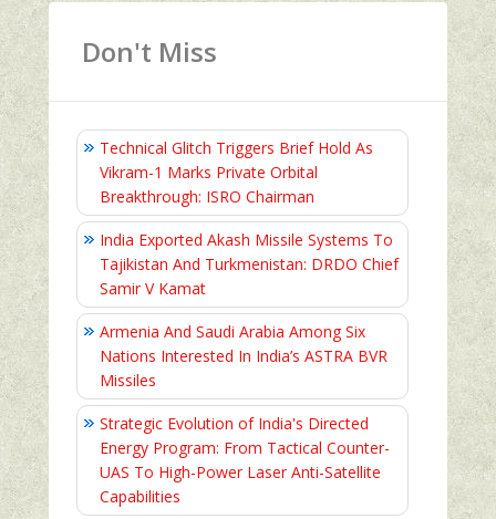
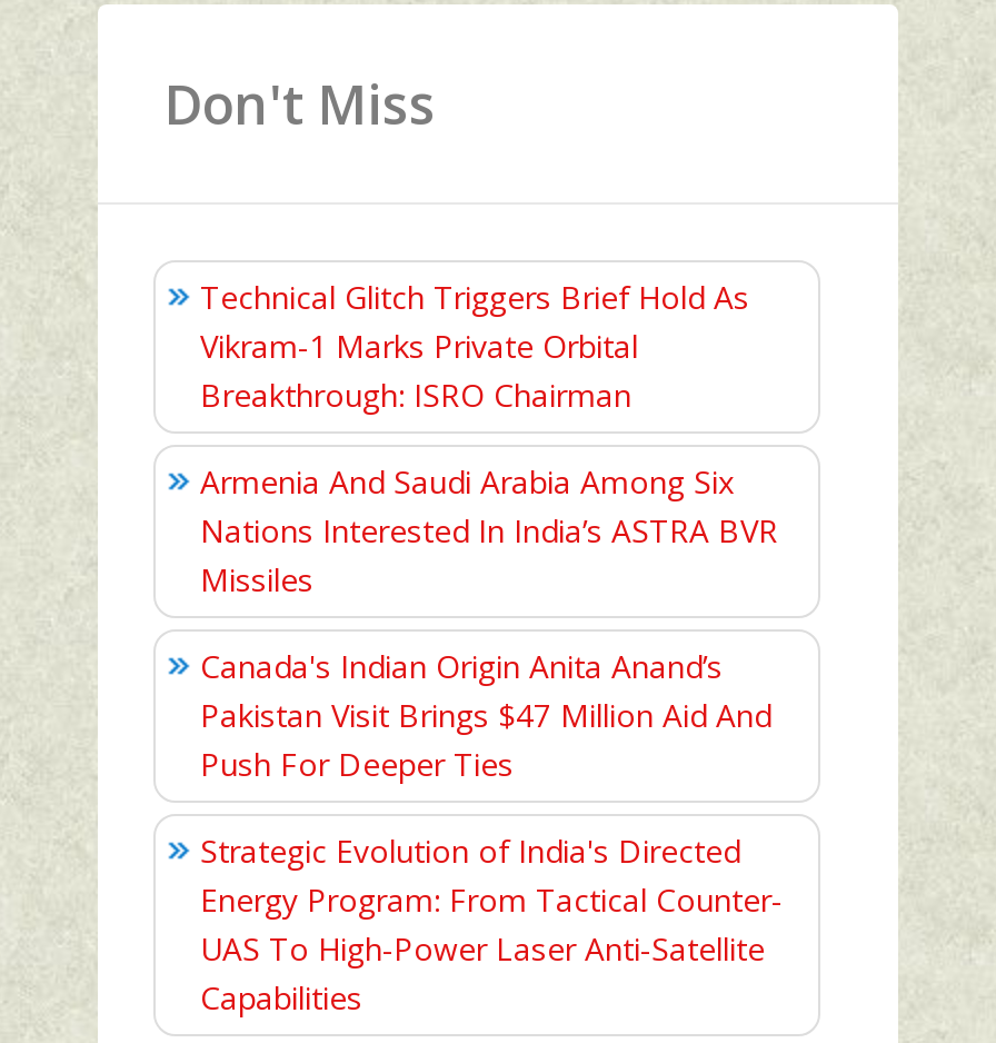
- India Exported Akash Missile Systems To
- Tajikistan And Turkmenistan: DRDO Chief
- Samir V Kamat

moved up: Armenia And Saudi Arabia Among Six | Nations Interested In India’s ASTRA BVR | Missiles

+ Canada's Indian Origin Anita Anand’s
+ Pakistan Visit Brings $47 Million Aid And
+ Push For Deeper Ties
